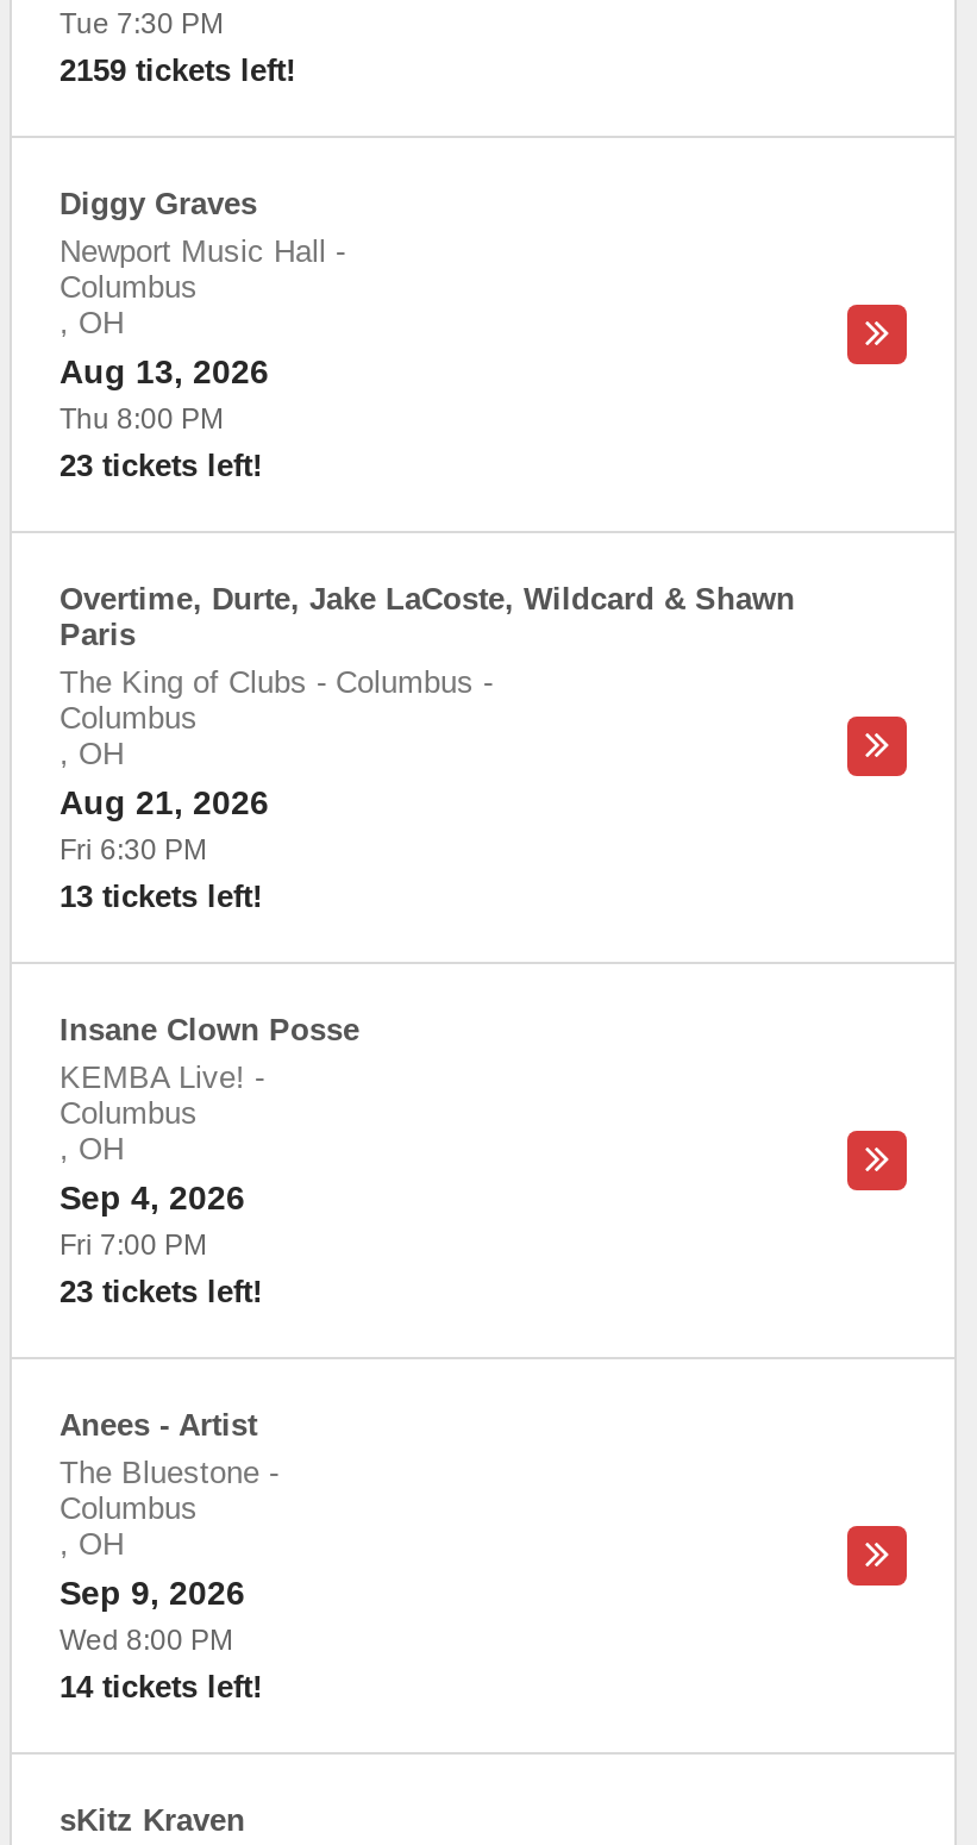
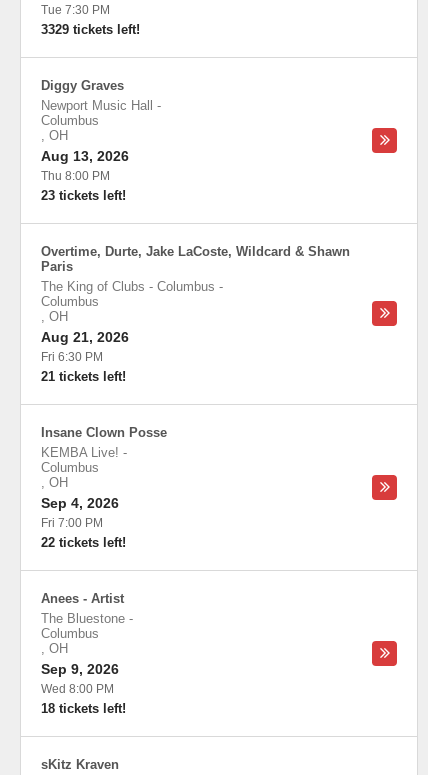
- 2159 tickets left!
+ 3329 tickets left!

- 13 tickets left!
+ 21 tickets left!

- 23 tickets left!
+ 22 tickets left!

- 14 tickets left!
+ 18 tickets left!
